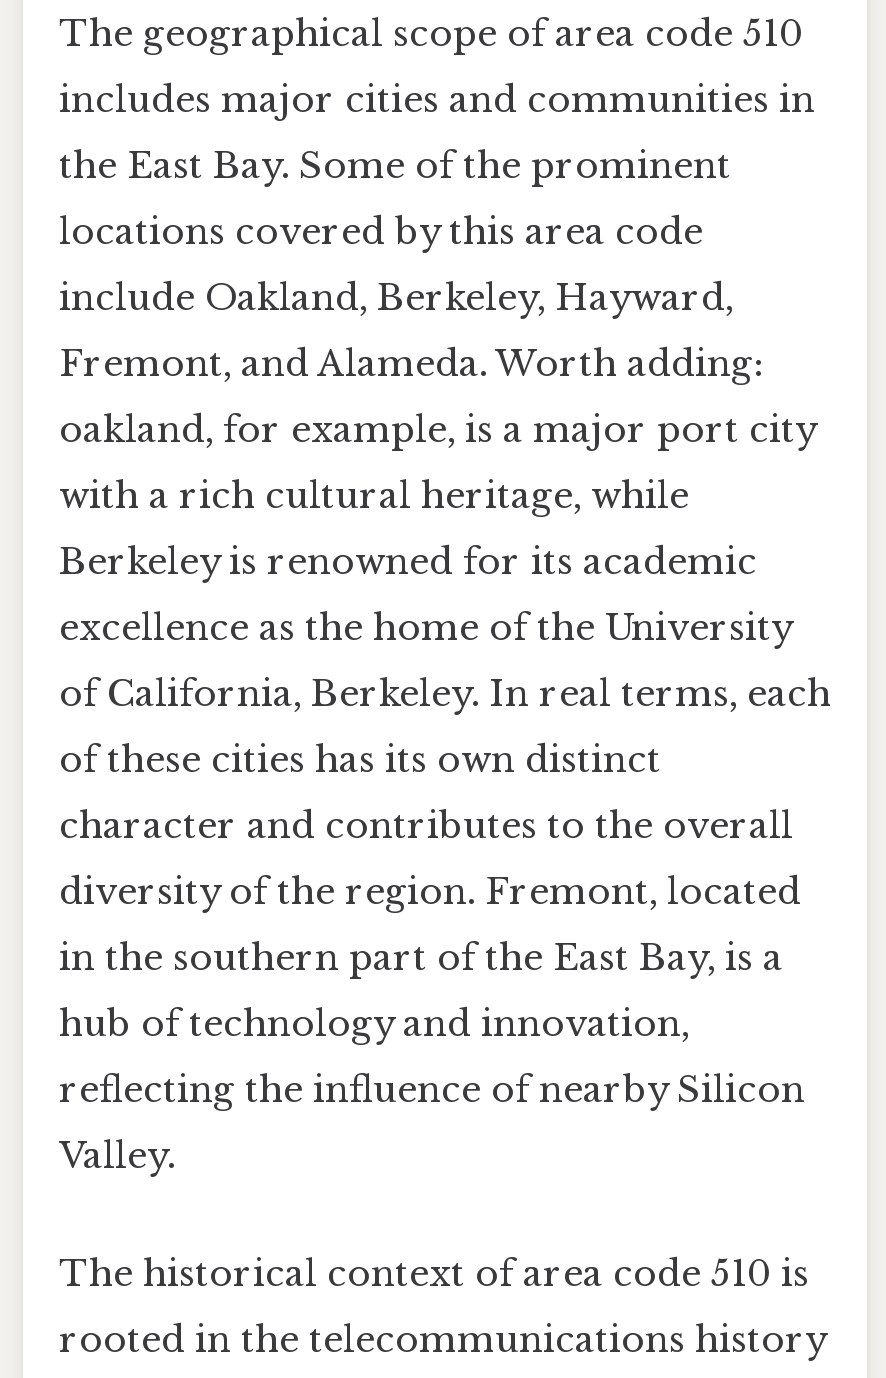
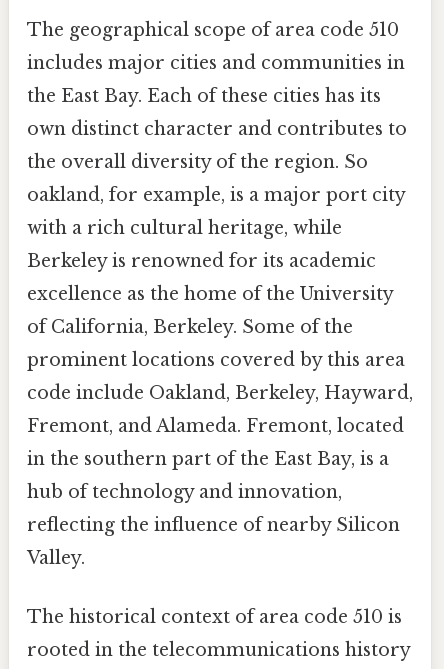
- the East Bay. Some of the prominent
- locations covered by this area code
- include Oakland, Berkeley, Hayward,
- Fremont, and Alameda. Worth adding:
+ the East Bay. Each of these cities has its
+ own distinct character and contributes to
+ the overall diversity of the region. So

- of California, Berkeley. In real terms, each
+ of California, Berkeley. Some of the

- of these cities has its own distinct
+ prominent locations covered by this area

- character and contributes to the overall
+ code include Oakland, Berkeley, Hayward,

- diversity of the region. Fremont, located
+ Fremont, and Alameda. Fremont, located
